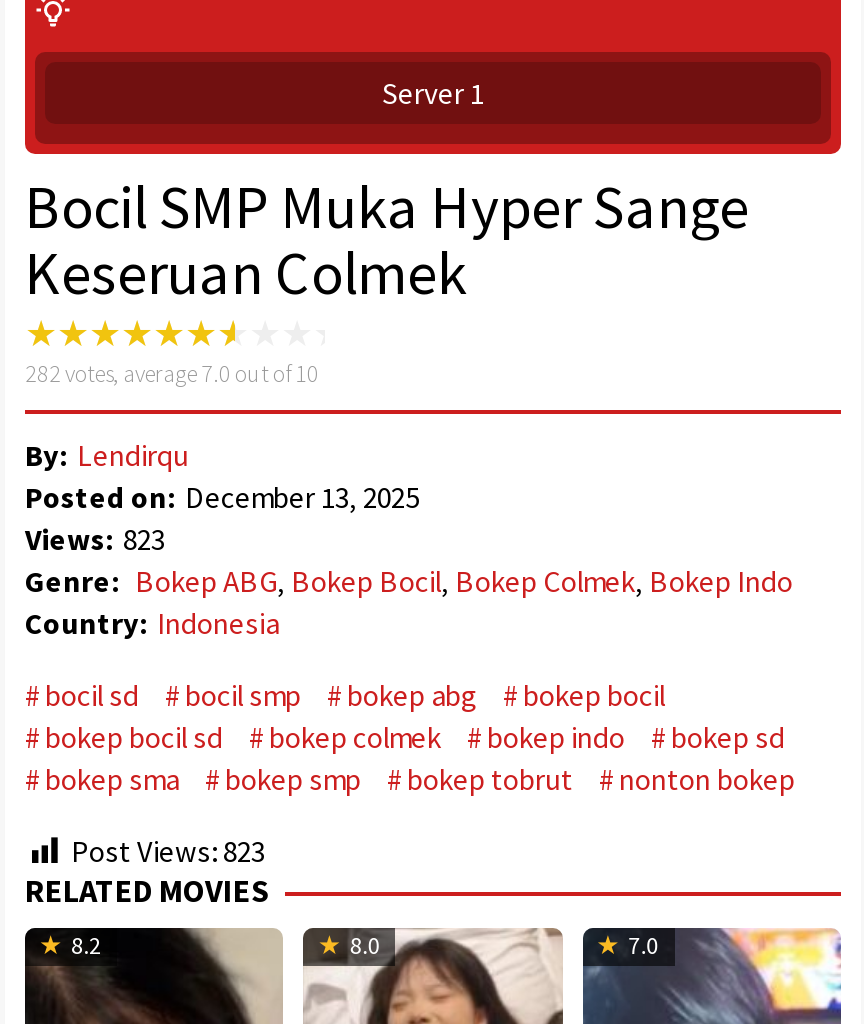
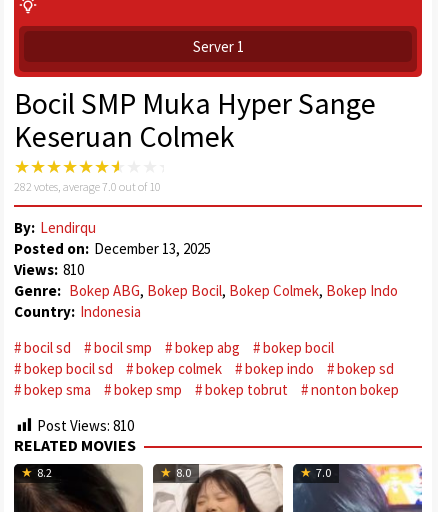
- Views: 823
+ Views: 810

- Post Views: 823
+ Post Views: 810
